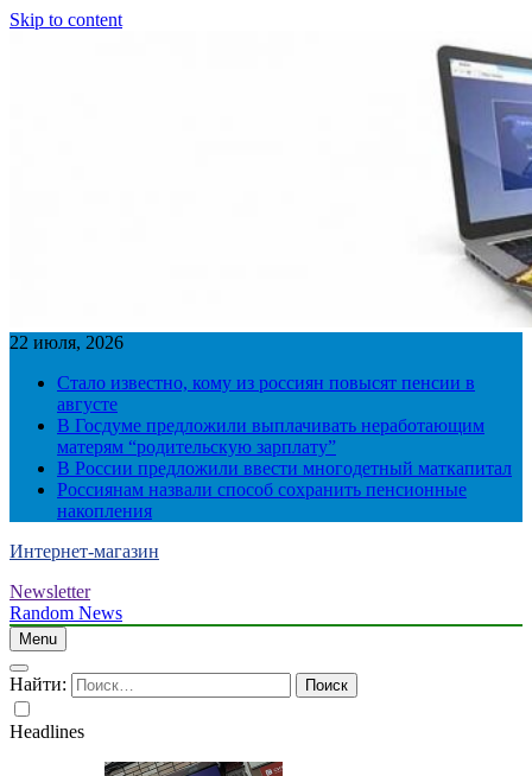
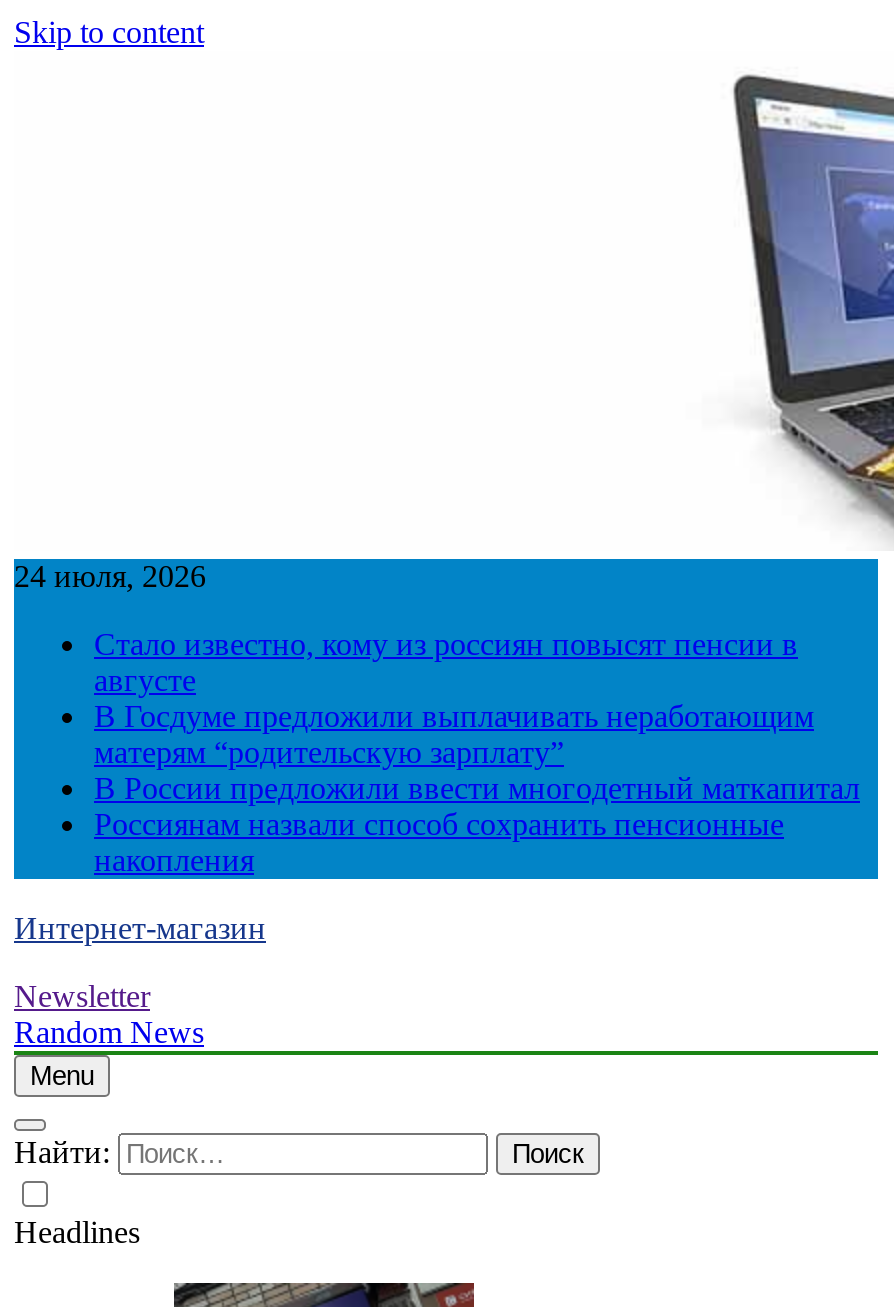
- 22 июля, 2026
+ 24 июля, 2026
